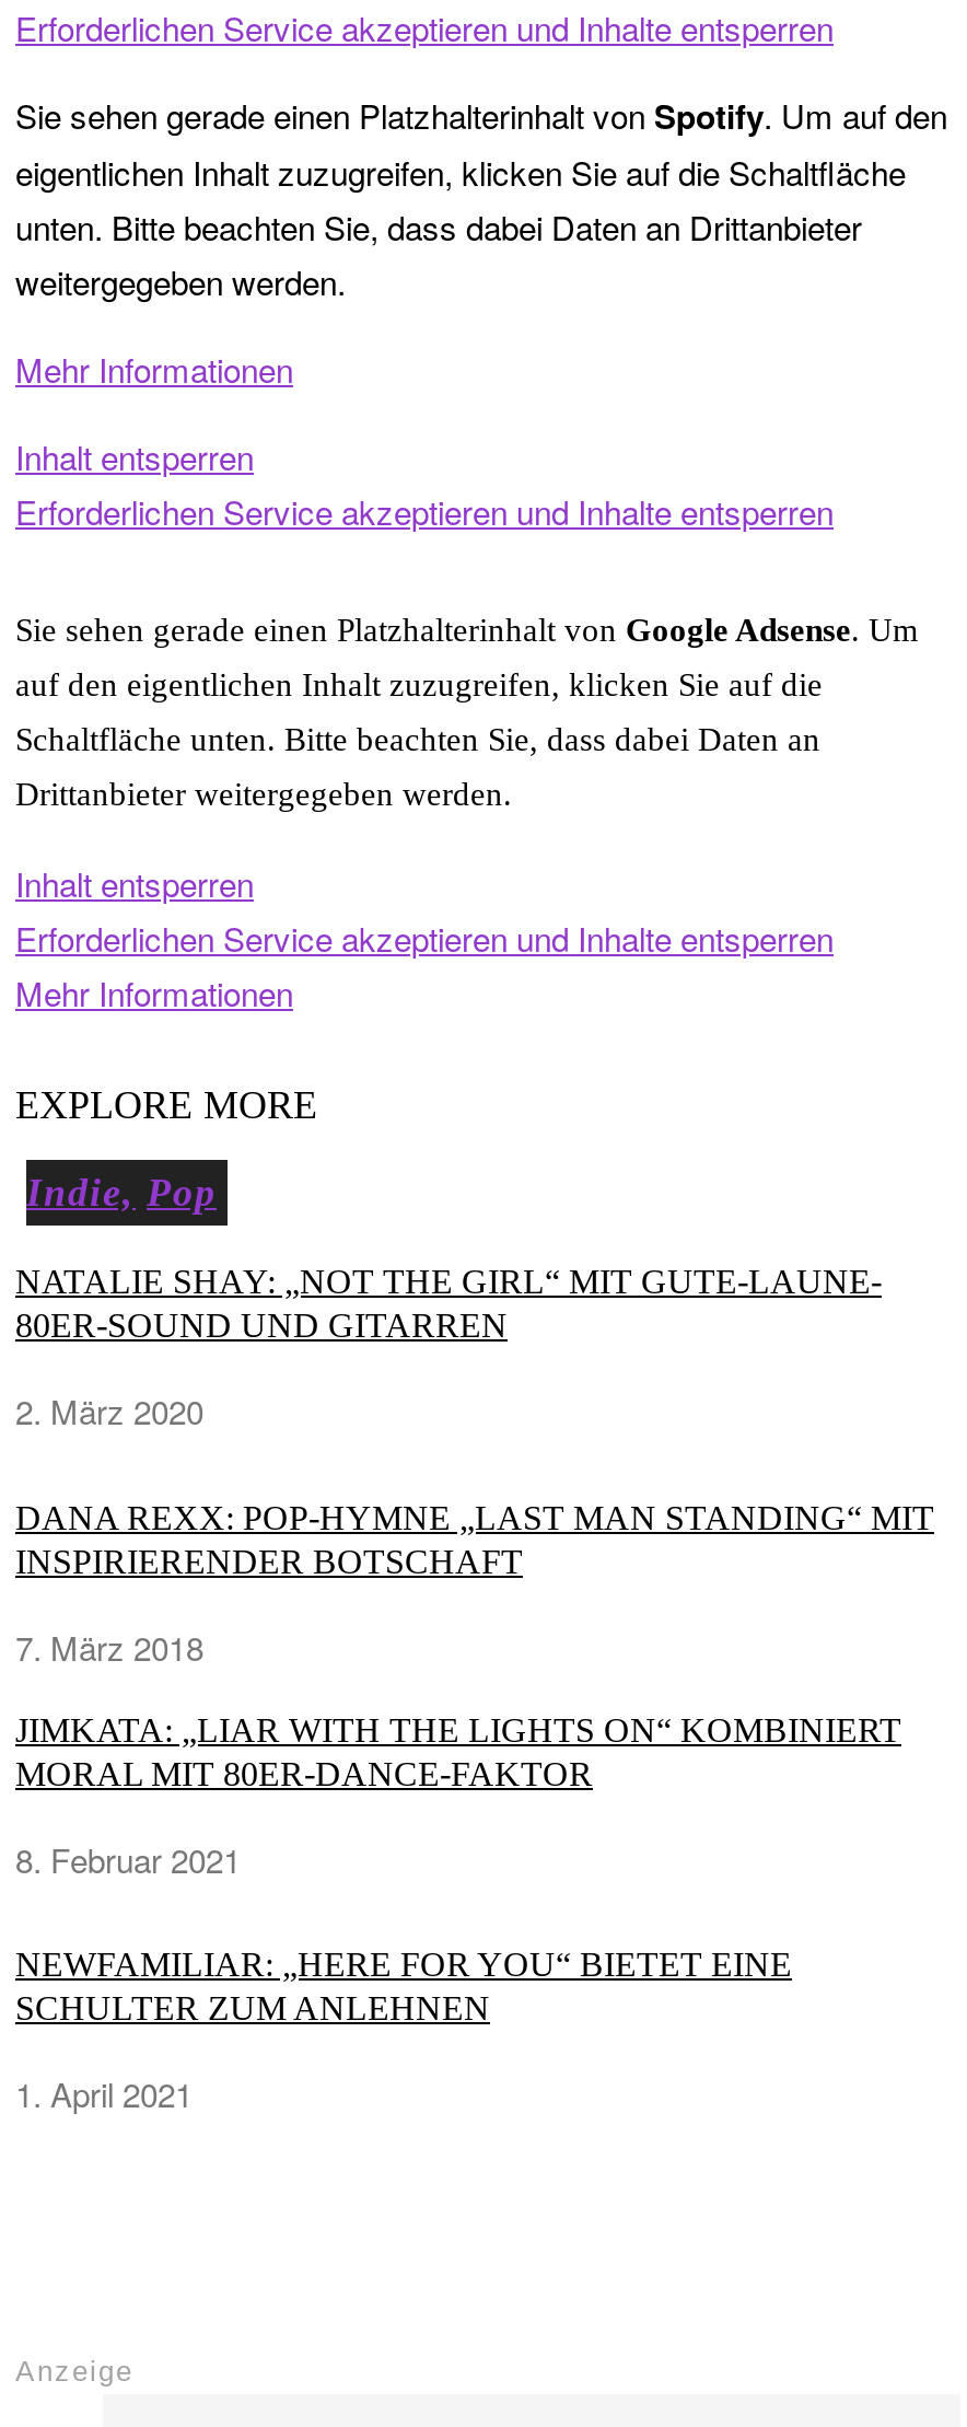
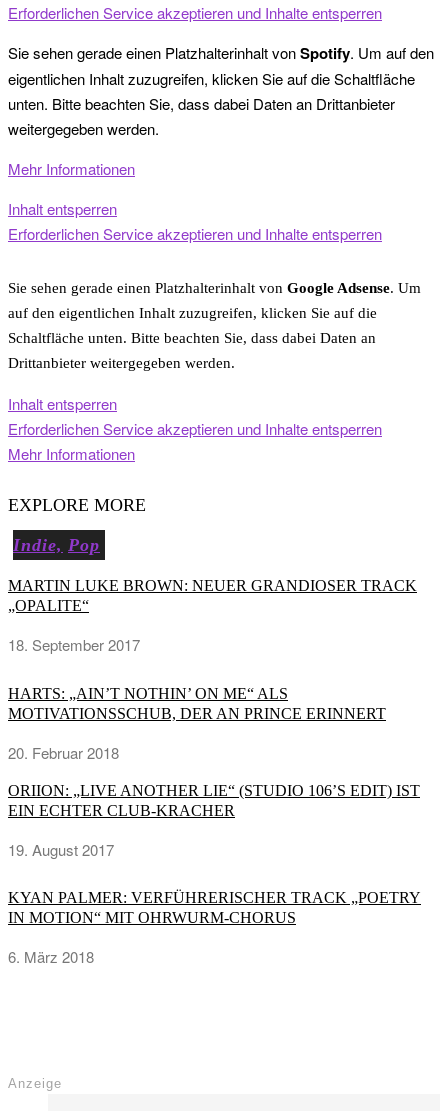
- NATALIE SHAY: „NOT THE GIRL“ MIT GUTE-LAUNE-
- 80ER-SOUND UND GITARREN
+ MARTIN LUKE BROWN: NEUER GRANDIOSER TRACK
+ „OPALITE“

- 2. März 2020
+ 18. September 2017

- DANA REXX: POP-HYMNE „LAST MAN STANDING“ MIT
- INSPIRIERENDER BOTSCHAFT
+ HARTS: „AIN’T NOTHIN’ ON ME“ ALS
+ MOTIVATIONSSCHUB, DER AN PRINCE ERINNERT

- 7. März 2018
+ 20. Februar 2018

- JIMKATA: „LIAR WITH THE LIGHTS ON“ KOMBINIERT
- MORAL MIT 80ER-DANCE-FAKTOR
+ ORIION: „LIVE ANOTHER LIE“ (STUDIO 106’S EDIT) IST
+ EIN ECHTER CLUB-KRACHER

- 8. Februar 2021
+ 19. August 2017

- NEWFAMILIAR: „HERE FOR YOU“ BIETET EINE
- SCHULTER ZUM ANLEHNEN
+ KYAN PALMER: VERFÜHRERISCHER TRACK „POETRY
+ IN MOTION“ MIT OHRWURM-CHORUS

- 1. April 2021
+ 6. März 2018
